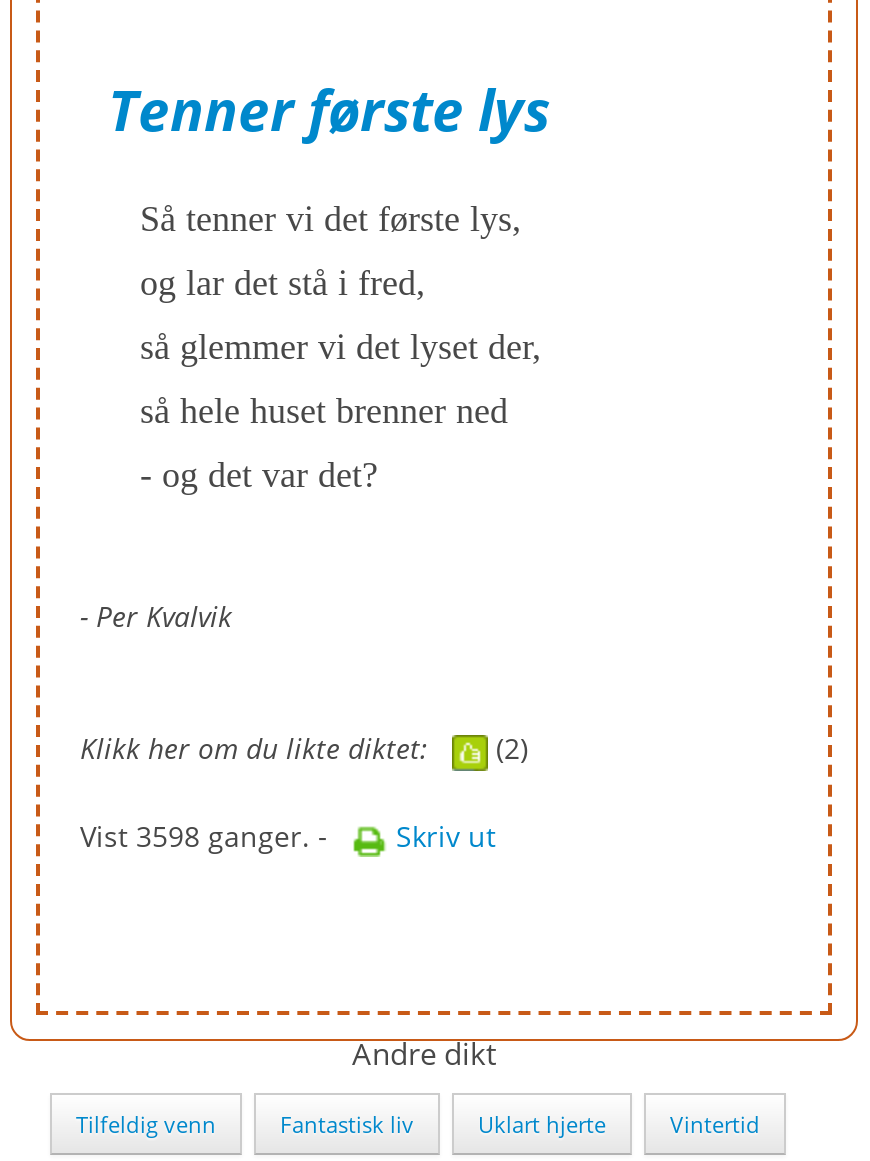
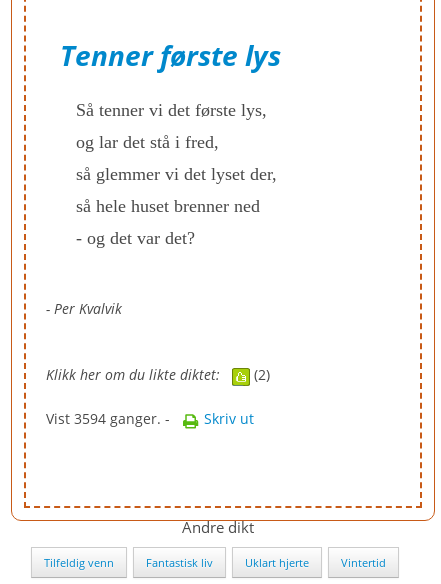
- Vist 3598 ganger. - Skriv ut
+ Vist 3594 ganger. - Skriv ut
